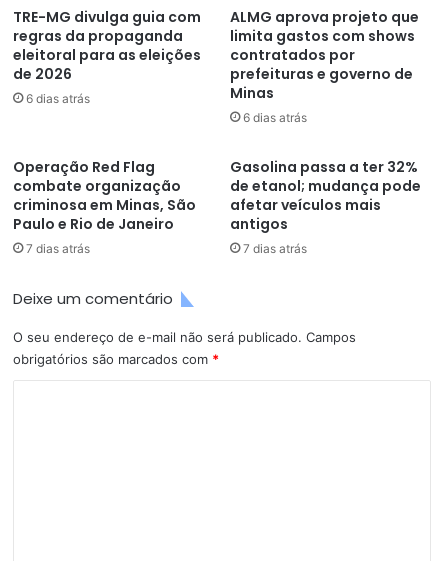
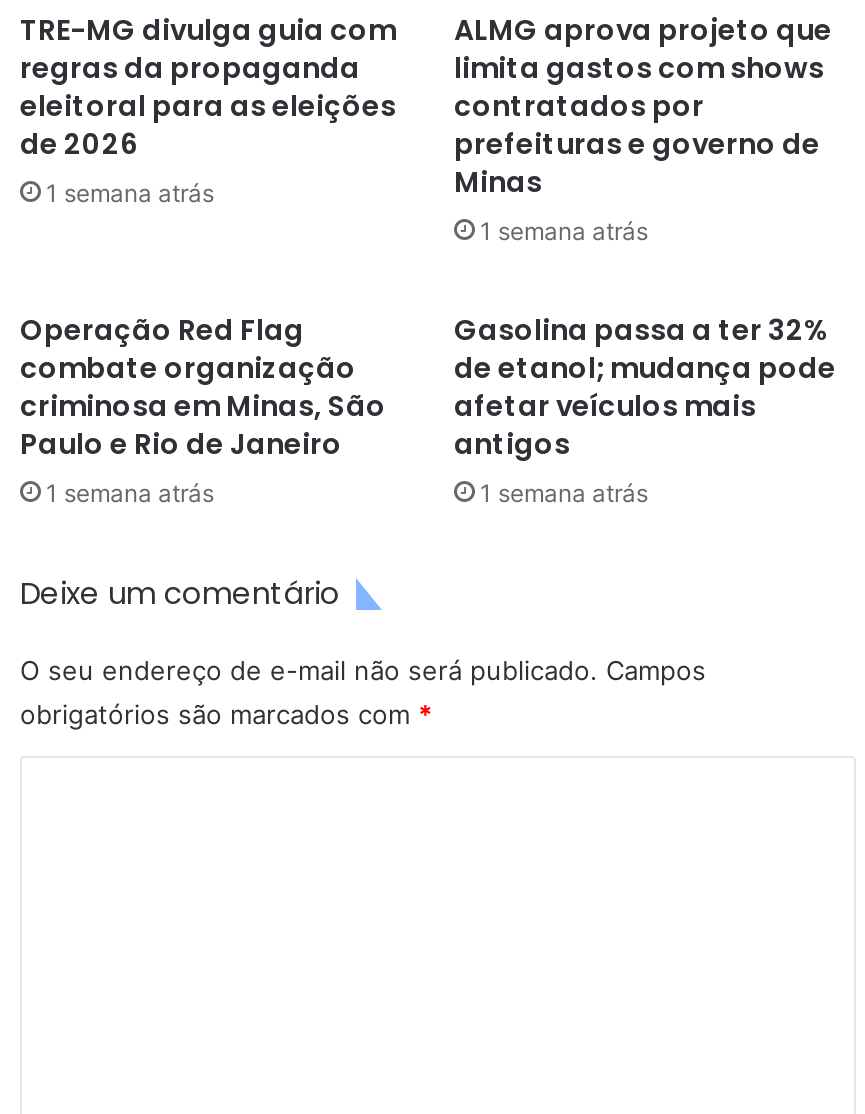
- 6 dias atrás
+ 1 semana atrás

- 6 dias atrás
+ 1 semana atrás

- 7 dias atrás
+ 1 semana atrás

- 7 dias atrás
+ 1 semana atrás
